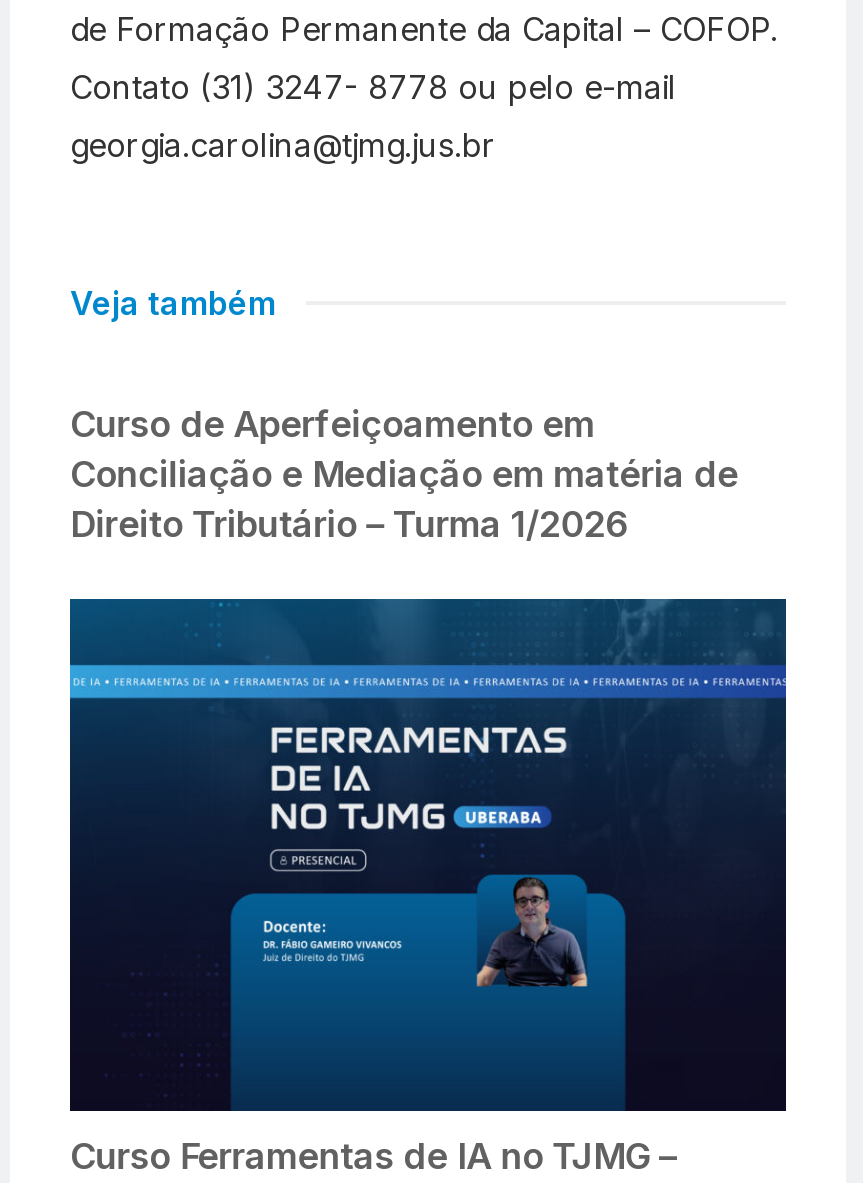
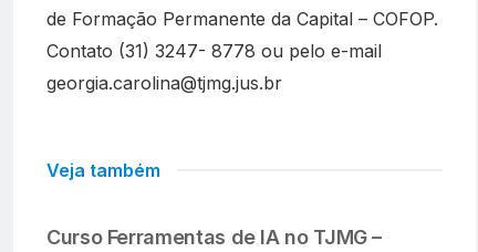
- Curso de Aperfeiçoamento em
- Conciliação e Mediação em matéria de
- Direito Tributário – Turma 1/2026

- [image]
